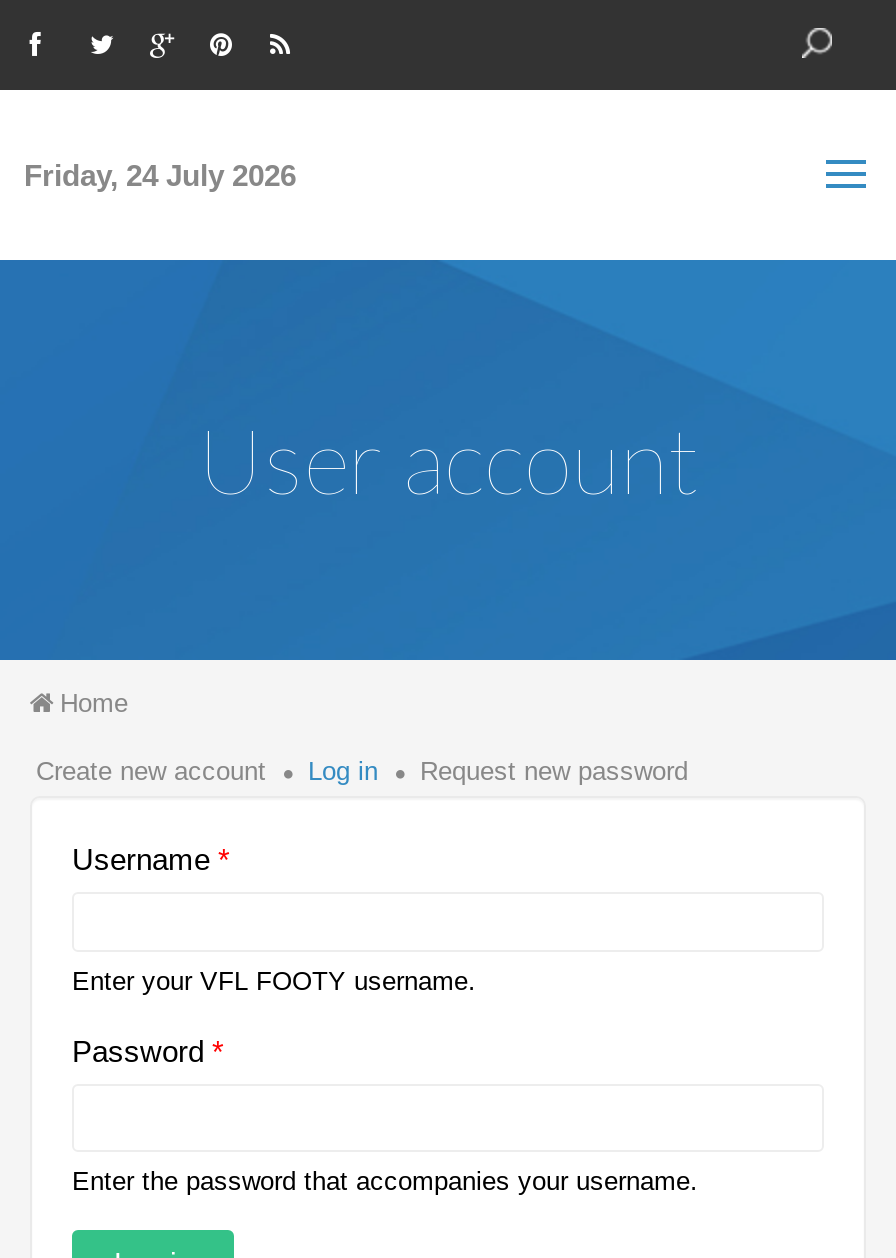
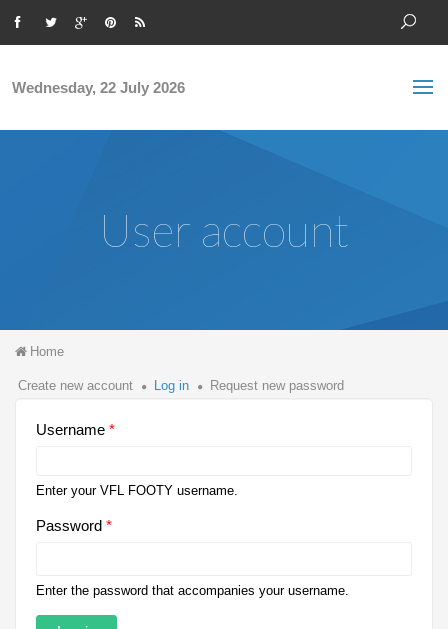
- Friday, 24 July 2026
+ Wednesday, 22 July 2026
